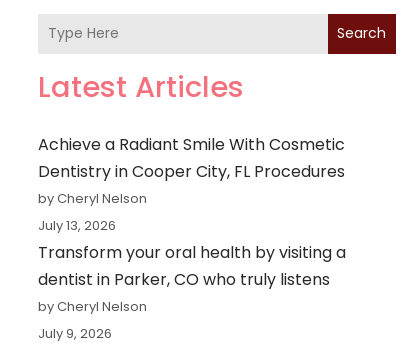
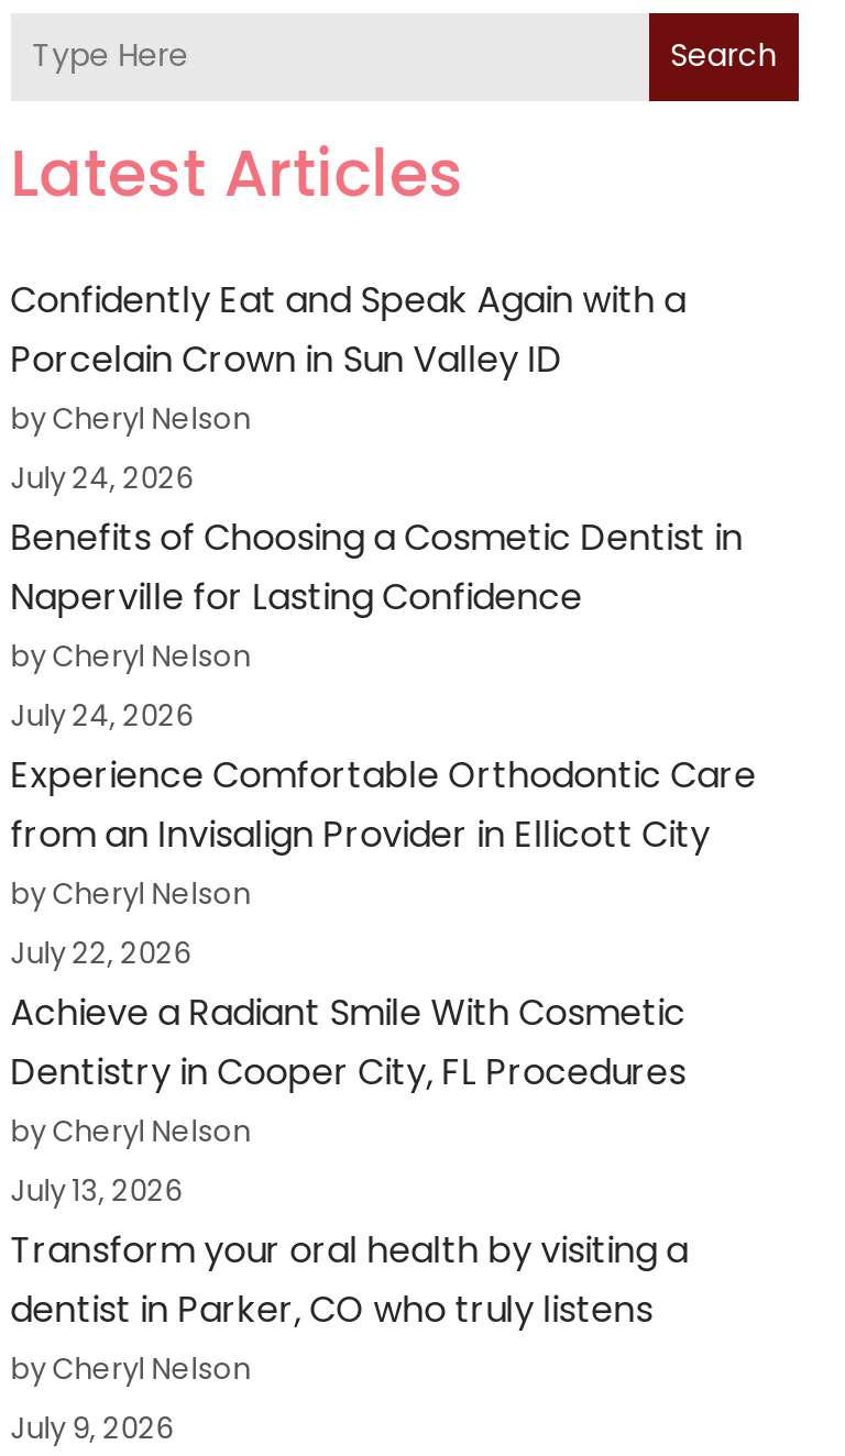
+ Confidently Eat and Speak Again with a
+ Porcelain Crown in Sun Valley ID
+ by Cheryl Nelson
+ July 24, 2026
+ Benefits of Choosing a Cosmetic Dentist in
+ Naperville for Lasting Confidence
+ by Cheryl Nelson
+ July 24, 2026
+ Experience Comfortable Orthodontic Care
+ from an Invisalign Provider in Ellicott City
+ by Cheryl Nelson
+ July 22, 2026
